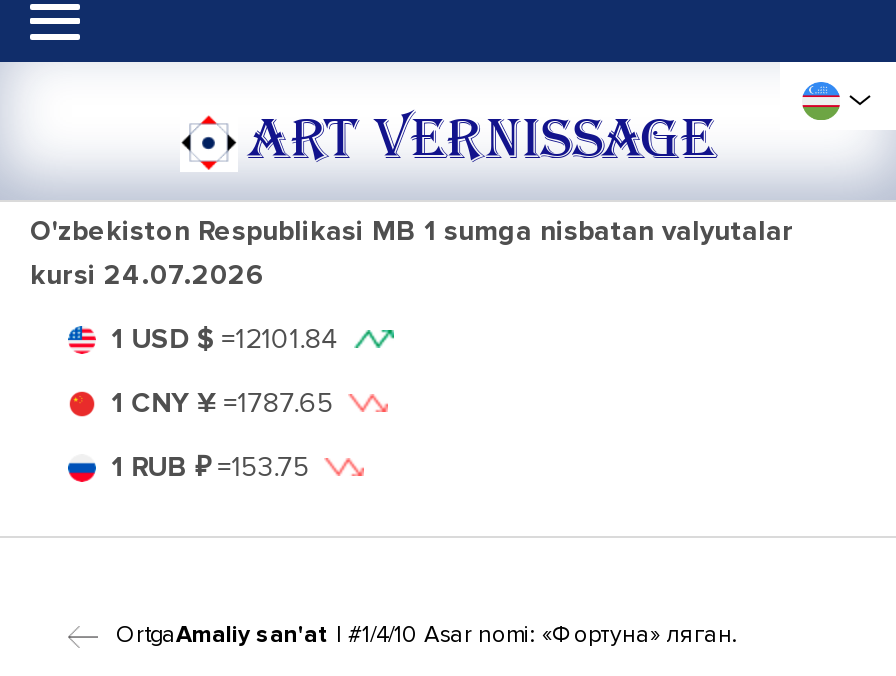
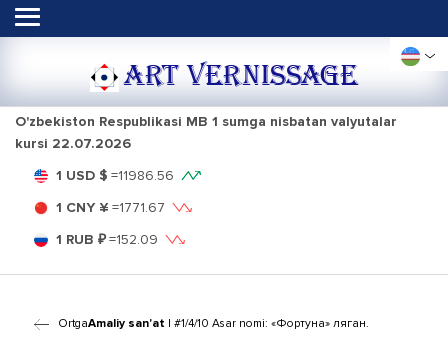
- kursi 24.07.2026
+ kursi 22.07.2026

- 1 USD $ =12101.84
+ 1 USD $ =11986.56

- 1 CNY ¥ =1787.65
+ 1 CNY ¥ =1771.67

- 1 RUB ₽ =153.75
+ 1 RUB ₽ =152.09
